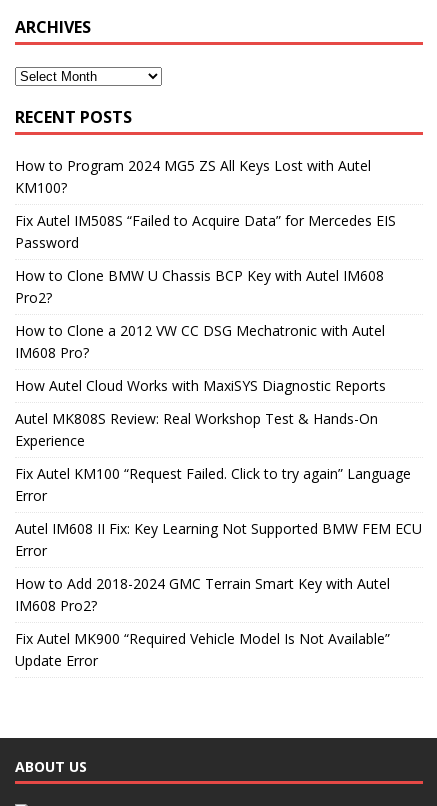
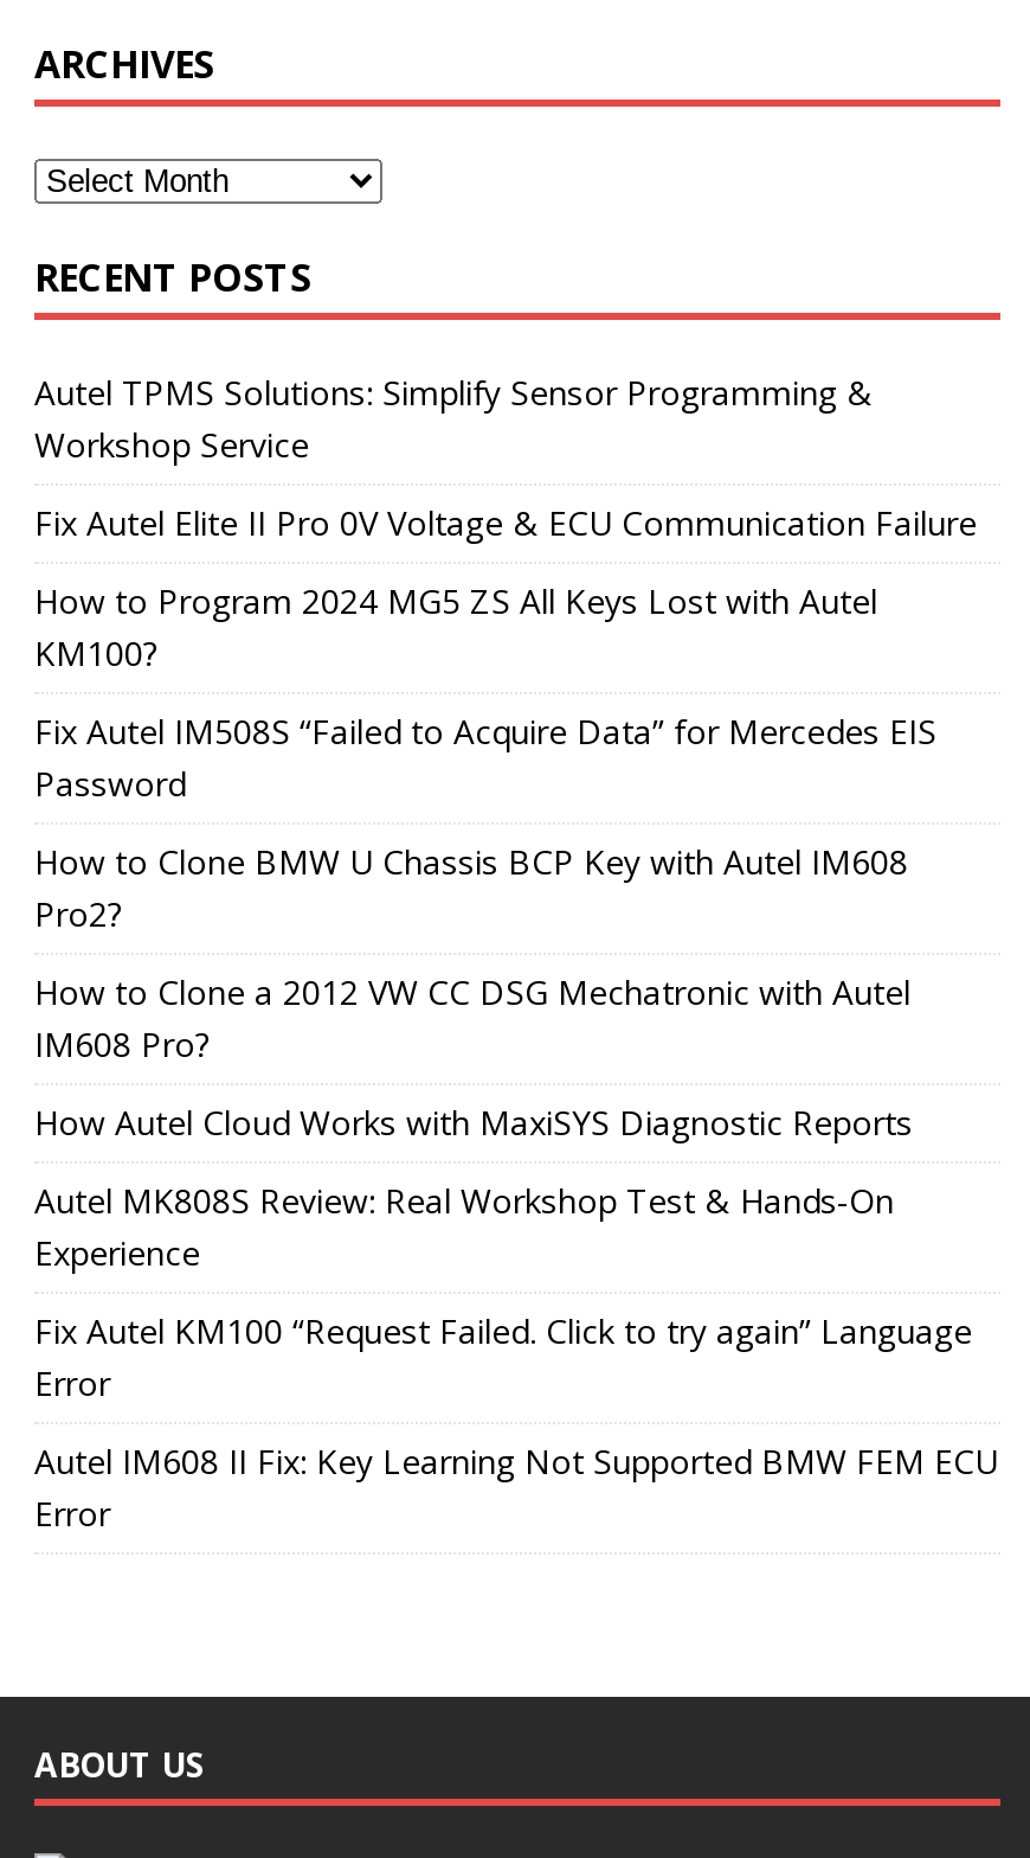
+ Autel TPMS Solutions: Simplify Sensor Programming &
+ Workshop Service
+ Fix Autel Elite II Pro 0V Voltage & ECU Communication Failure

moved down: How to Program 2024 MG5 ZS All Keys Lost with Autel | KM100? | Fix Autel IM508S “Failed to Acquire Data” for Mercedes EIS | ... | Autel IM608 II Fix: Key Learning Not Supported BMW FEM ECU | Error

- How to Add 2018-2024 GMC Terrain Smart Key with Autel
- IM608 Pro2?
- Fix Autel MK900 “Required Vehicle Model Is Not Available”
- Update Error
